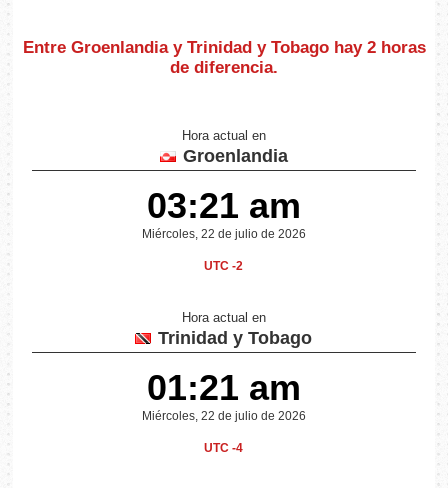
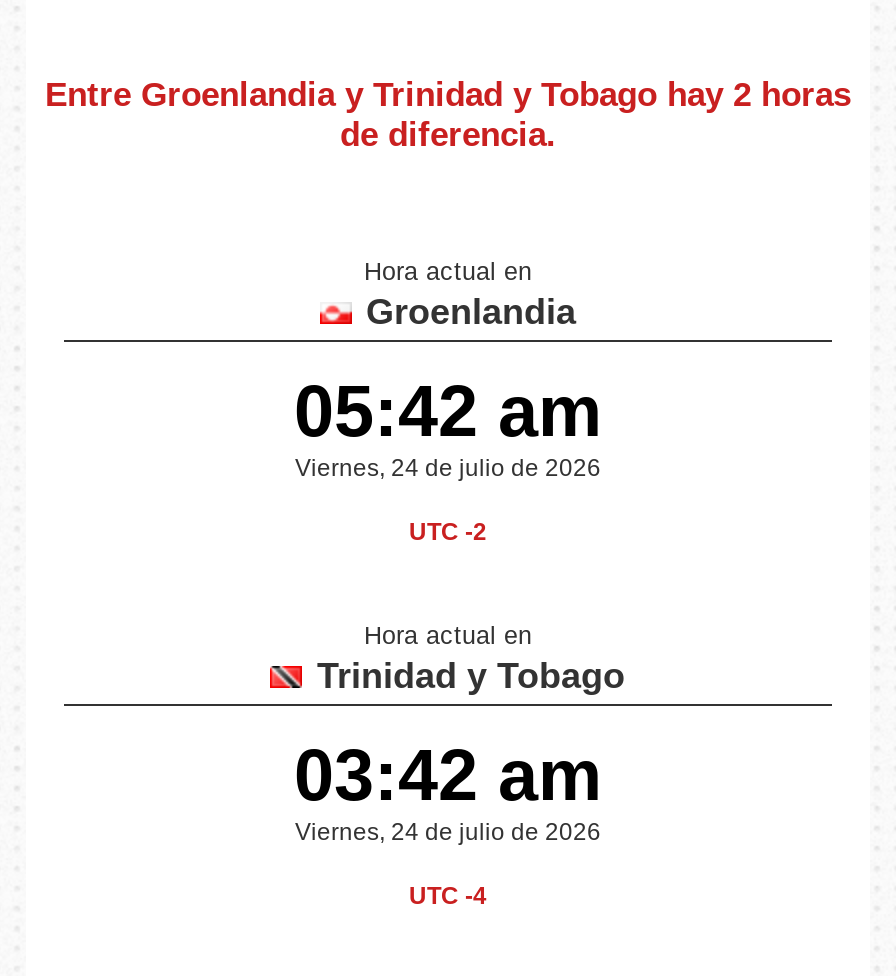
- 03:21 am
+ 05:42 am

- Miércoles, 22 de julio de 2026
+ Viernes, 24 de julio de 2026

- 01:21 am
+ 03:42 am

- Miércoles, 22 de julio de 2026
+ Viernes, 24 de julio de 2026
